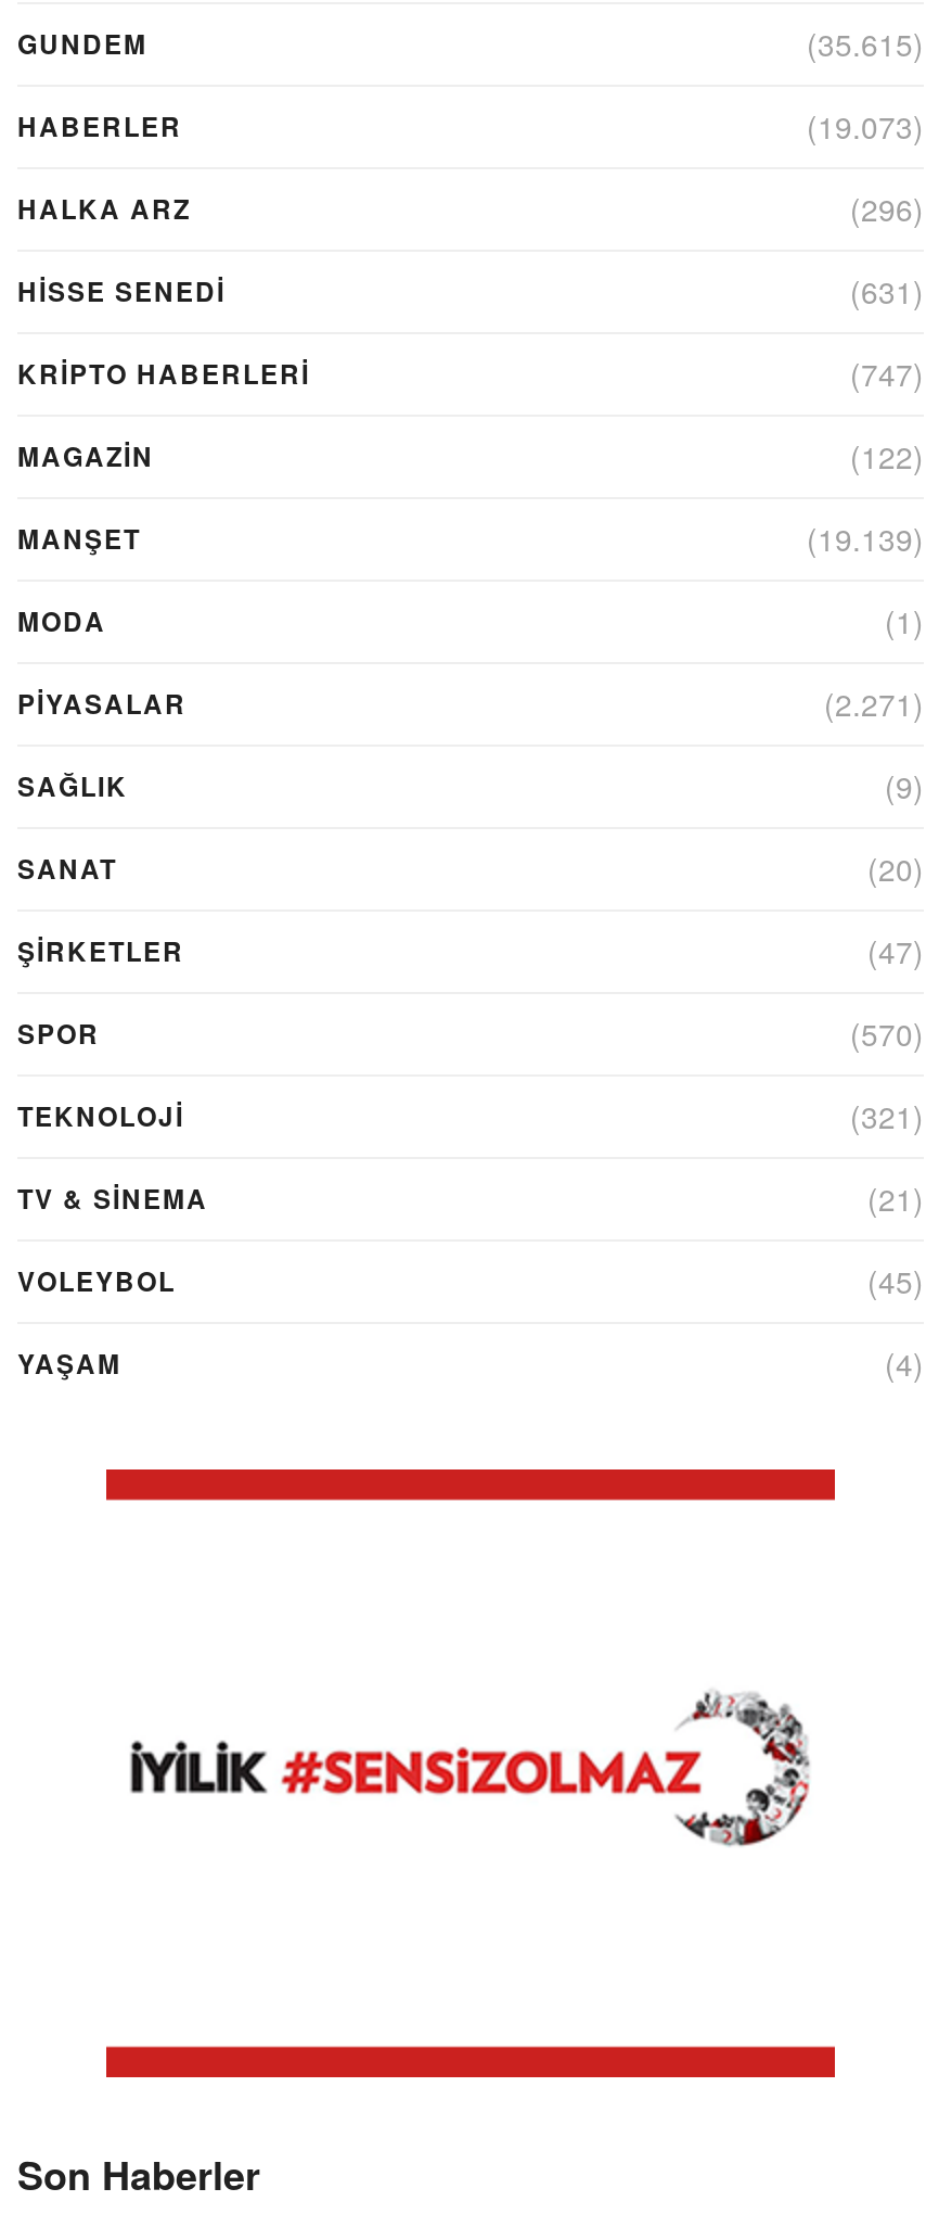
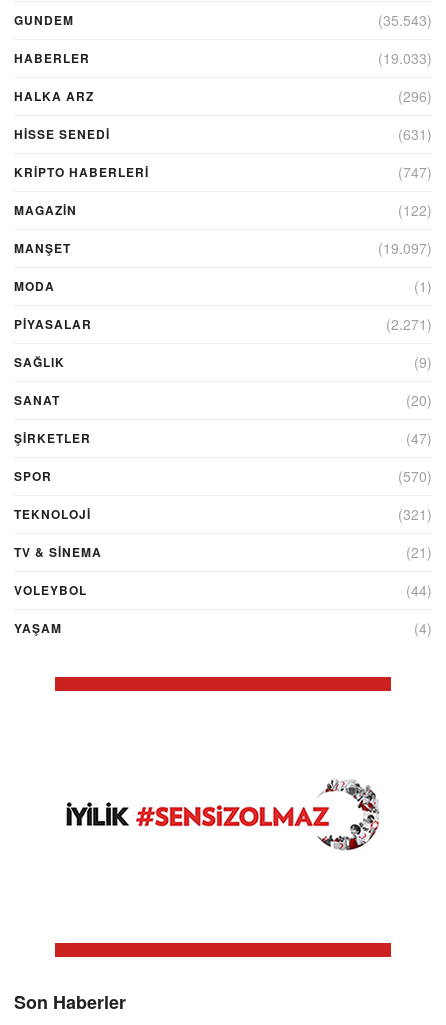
- (35.615)
+ (35.543)

- (19.073)
+ (19.033)

- (19.139)
+ (19.097)

- (45)
+ (44)
